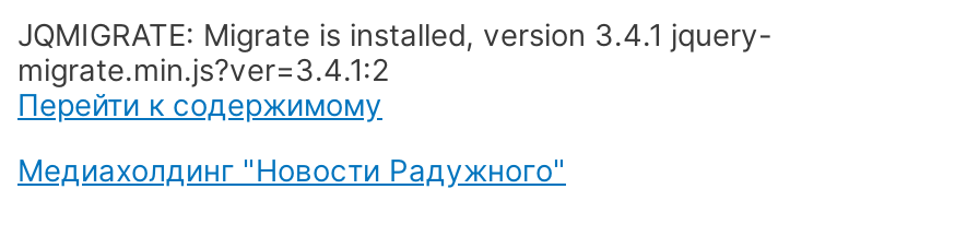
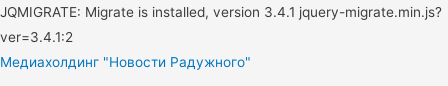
- JQMIGRATE: Migrate is installed, version 3.4.1 jquery-
- migrate.min.js?ver=3.4.1:2
- Перейти к содержимому
+ JQMIGRATE: Migrate is installed, version 3.4.1 jquery-migrate.min.js?
+ ver=3.4.1:2
